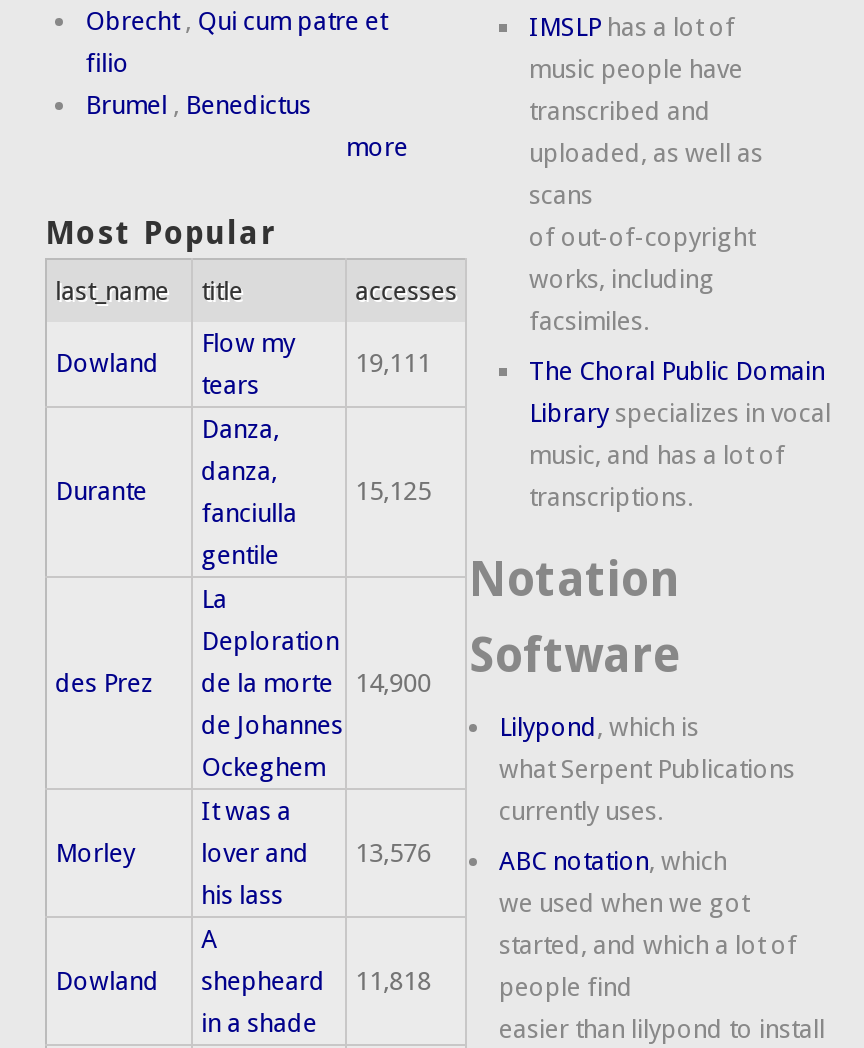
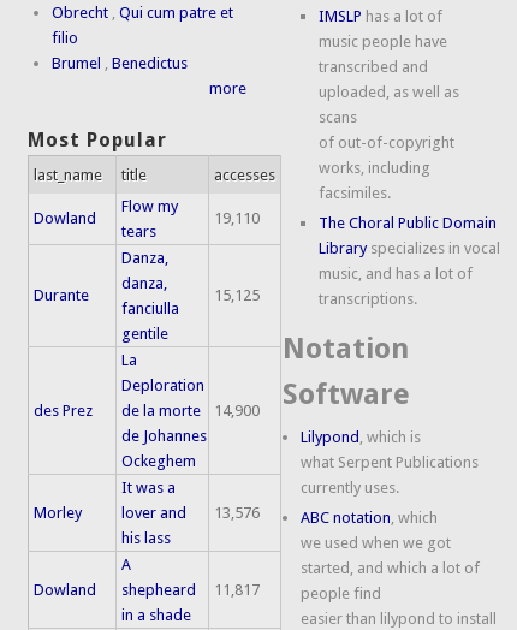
- 19,111
+ 19,110

- Dowland shepheard 11,818
+ Dowland shepheard 11,817
